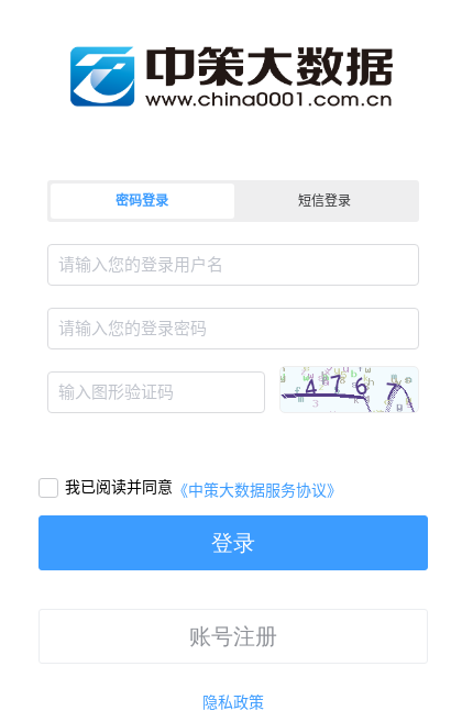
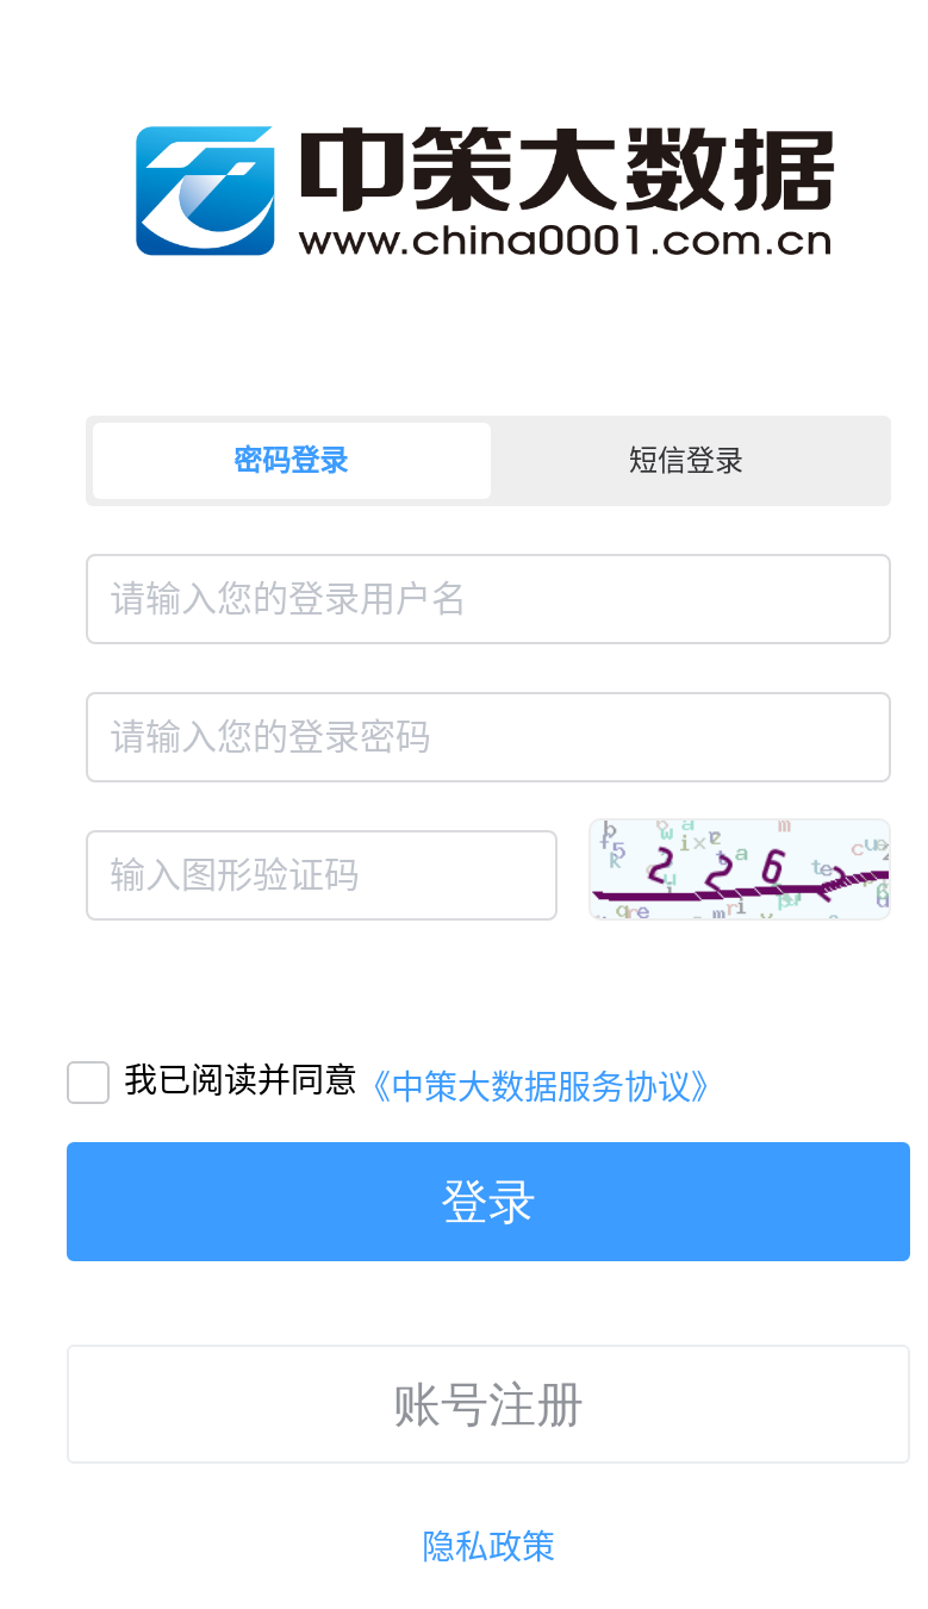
- [image]
+ [image]
